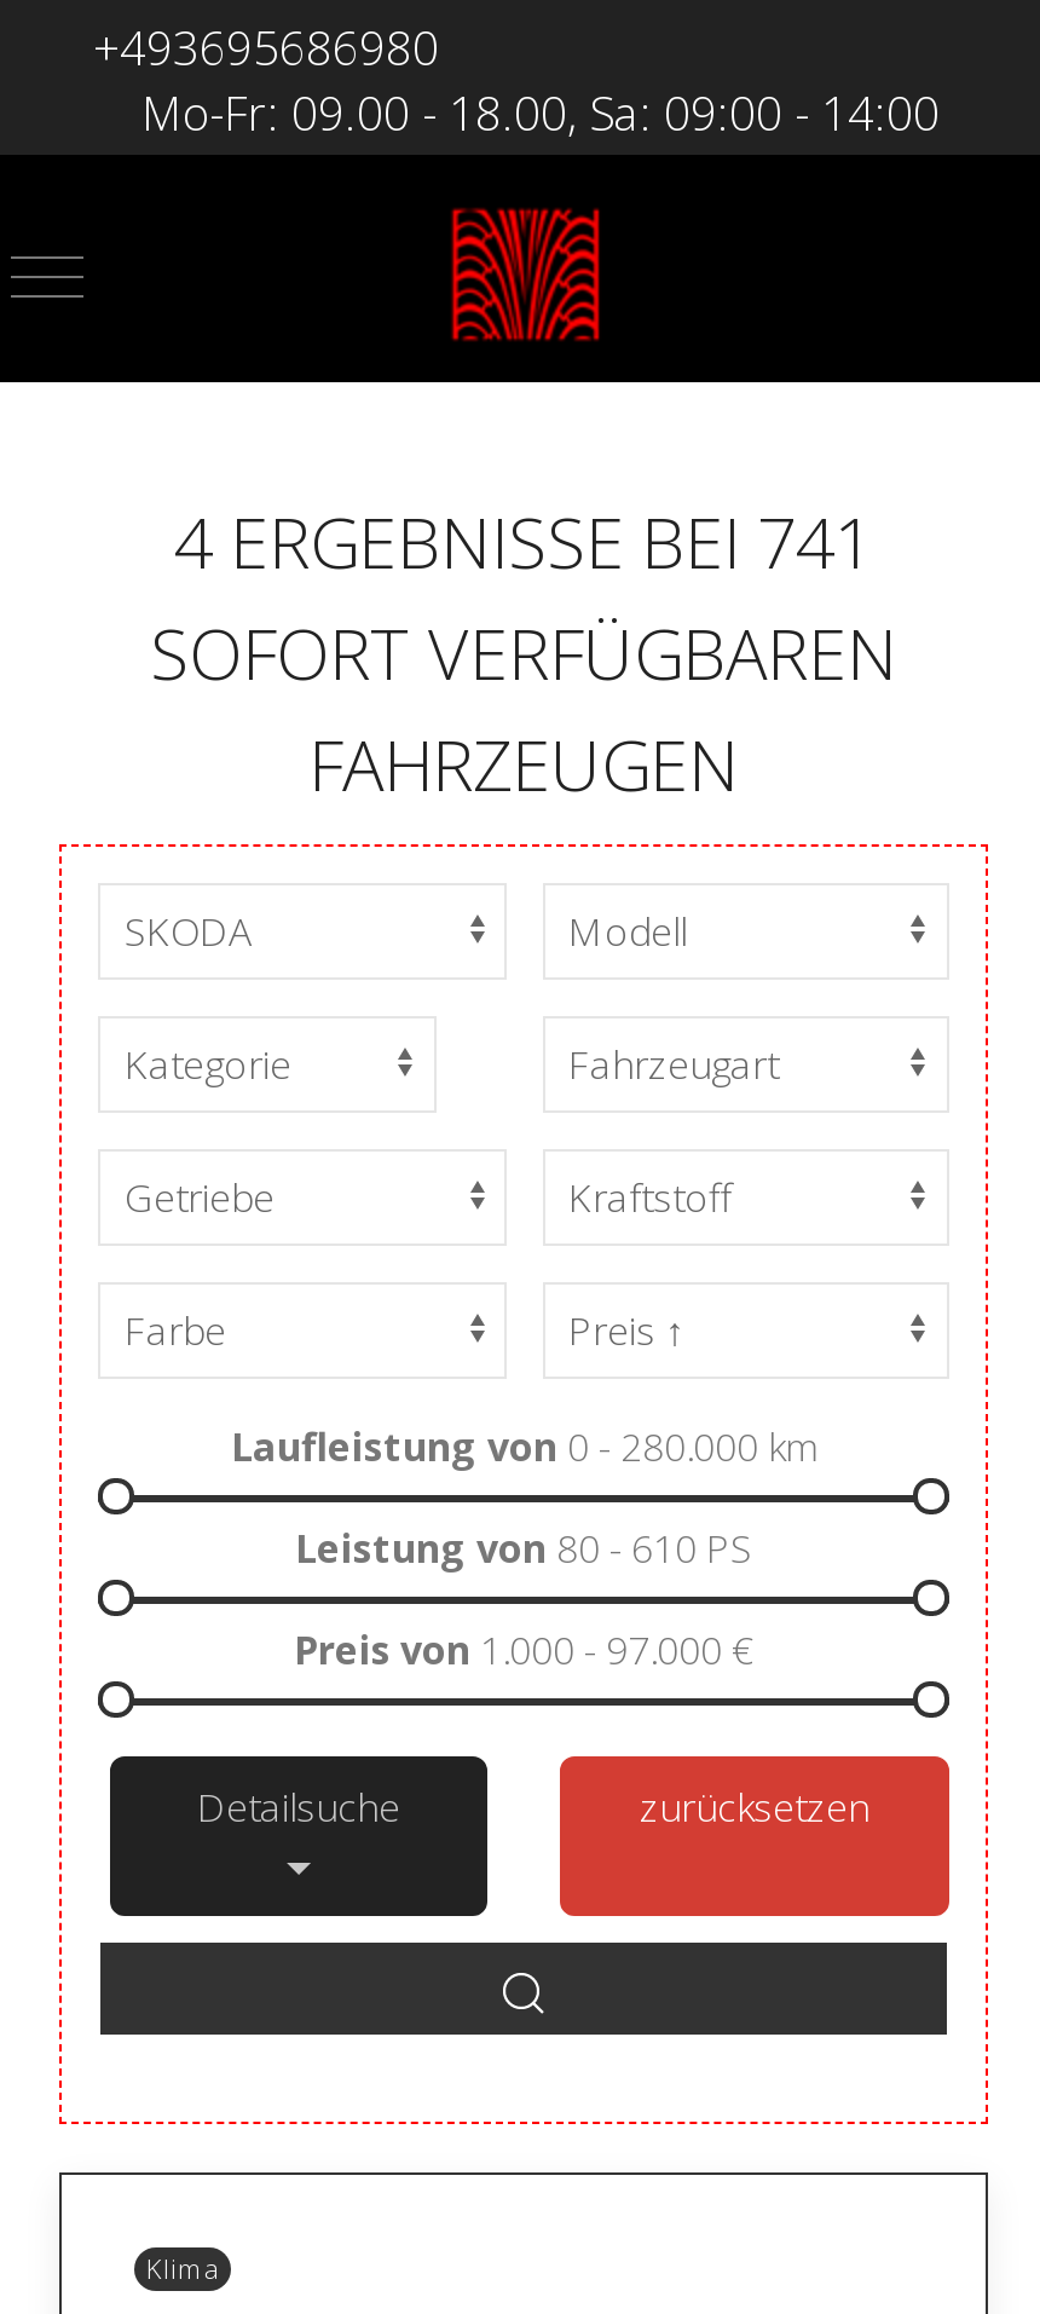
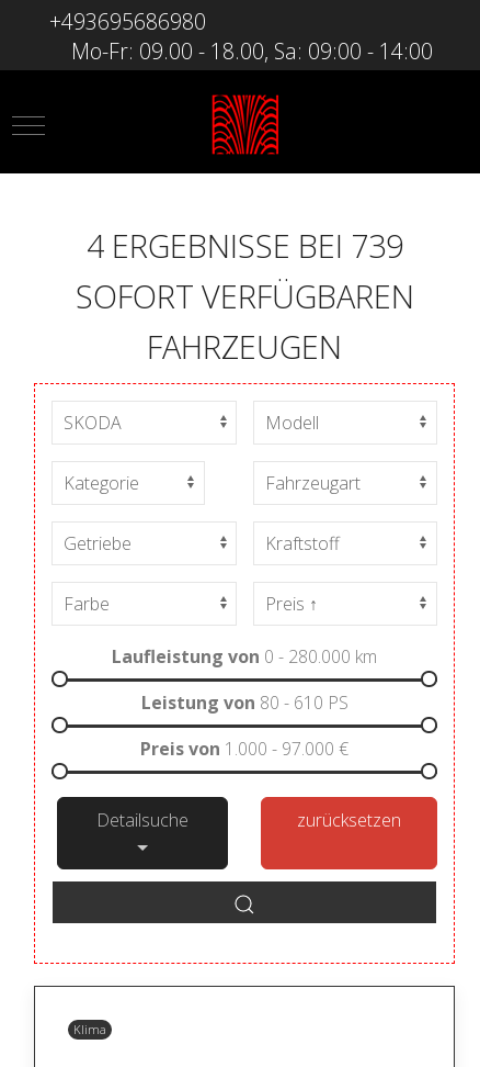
- 4 ERGEBNISSE BEI 741
+ 4 ERGEBNISSE BEI 739
